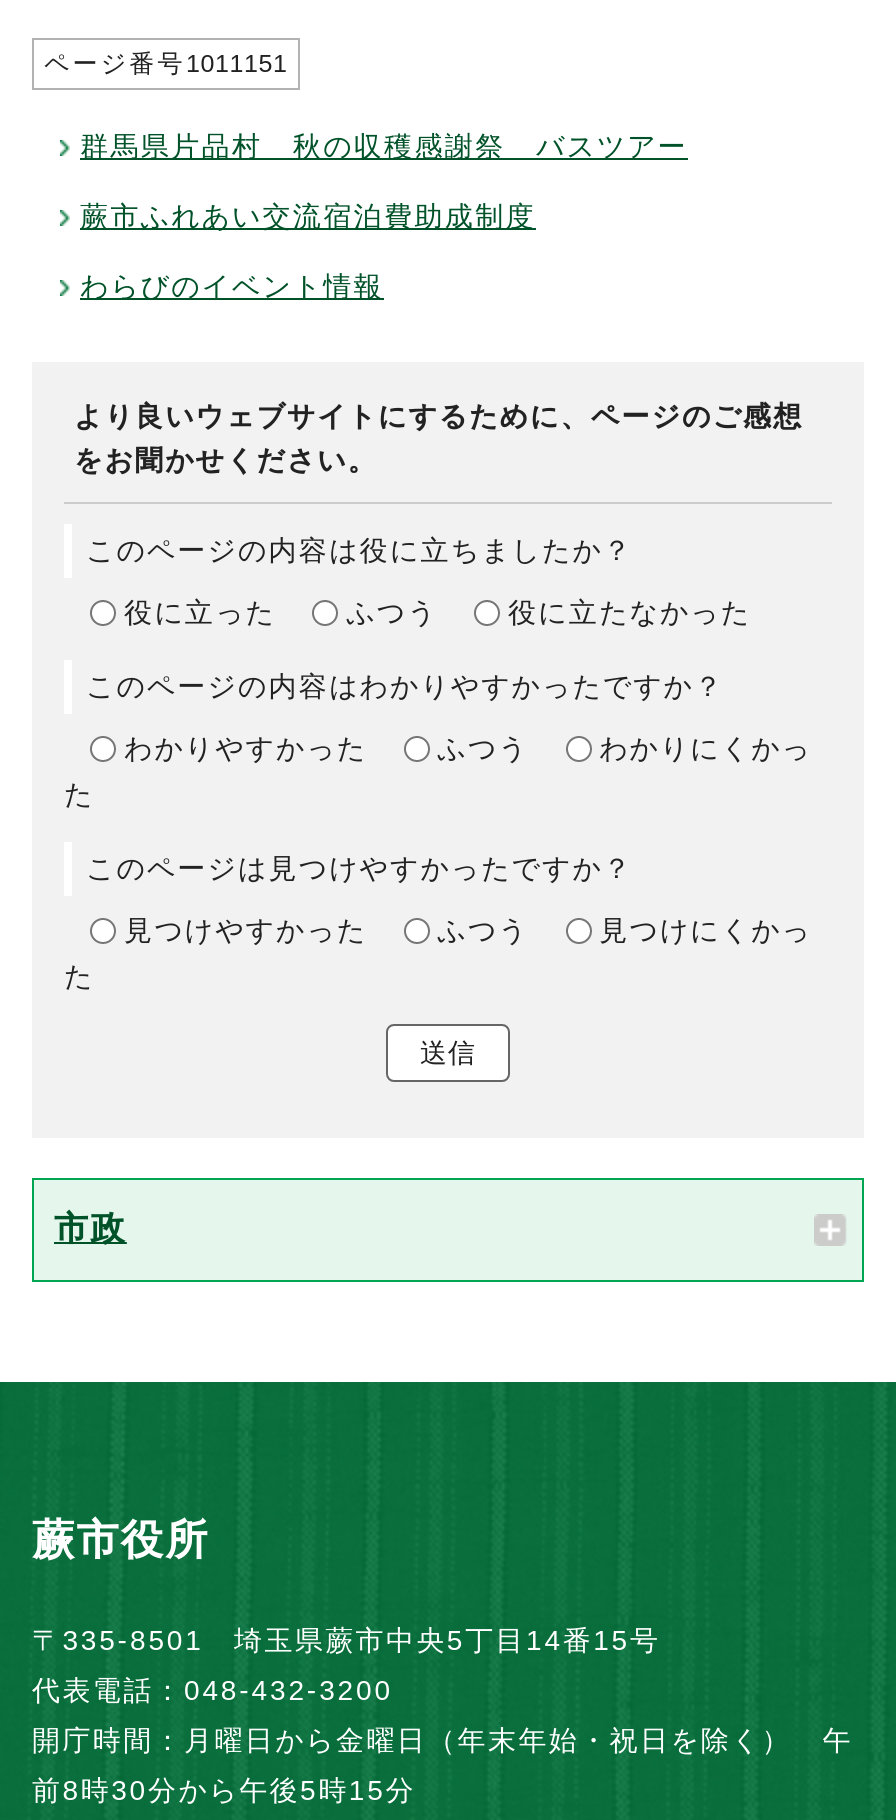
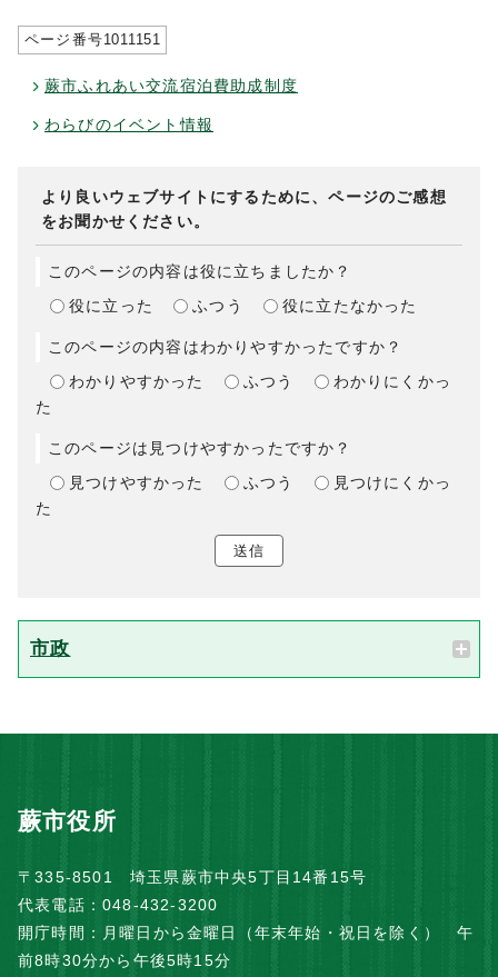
- 群馬県片品村 秋の収穫感謝祭 バスツアー
